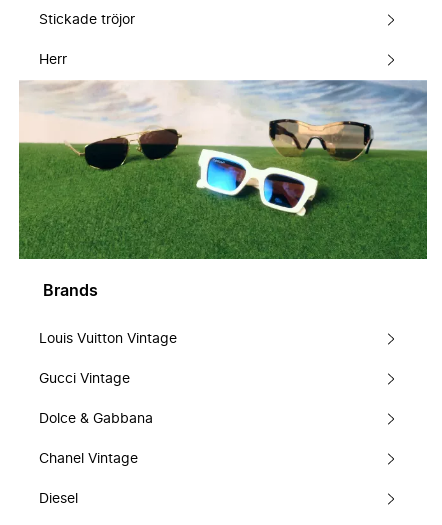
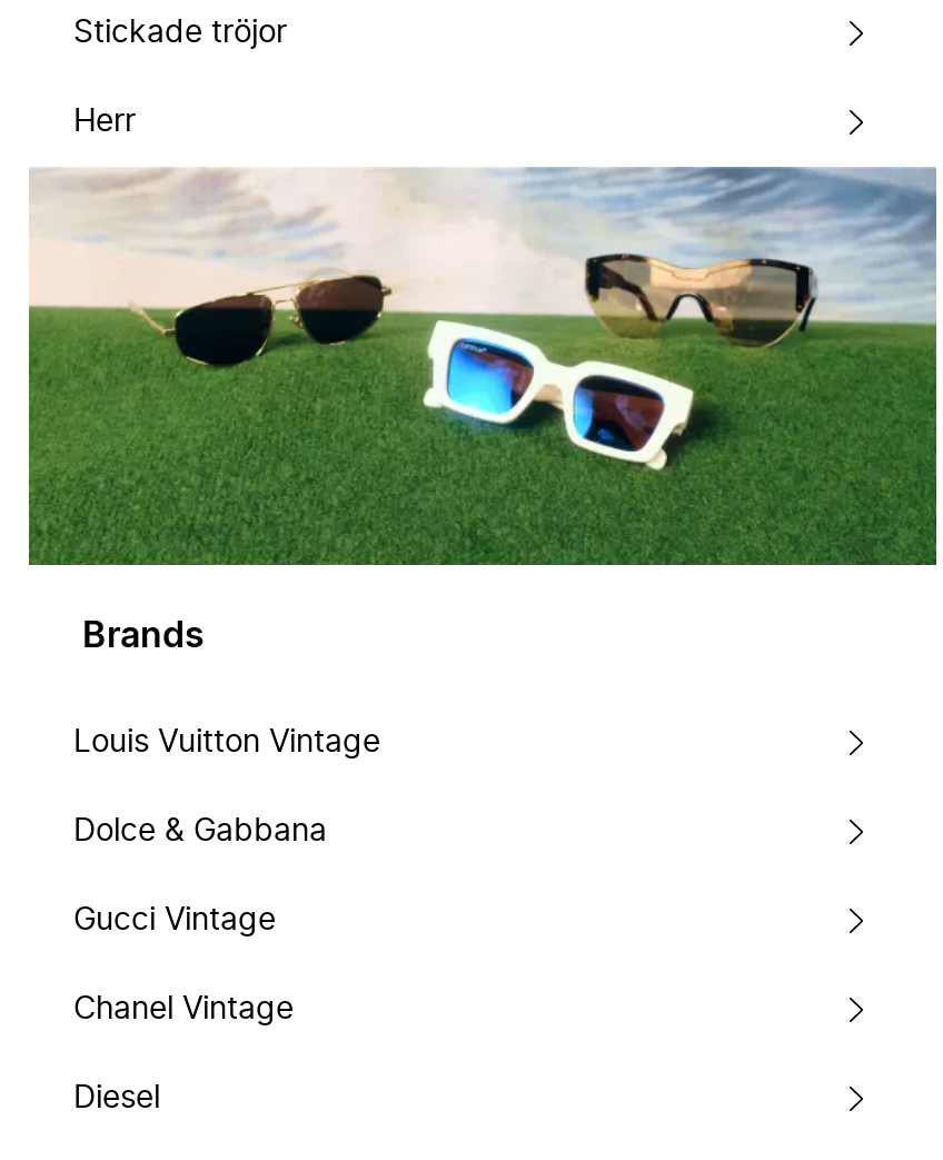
moved down: Gucci Vintage

moved up: Dolce & Gabbana
